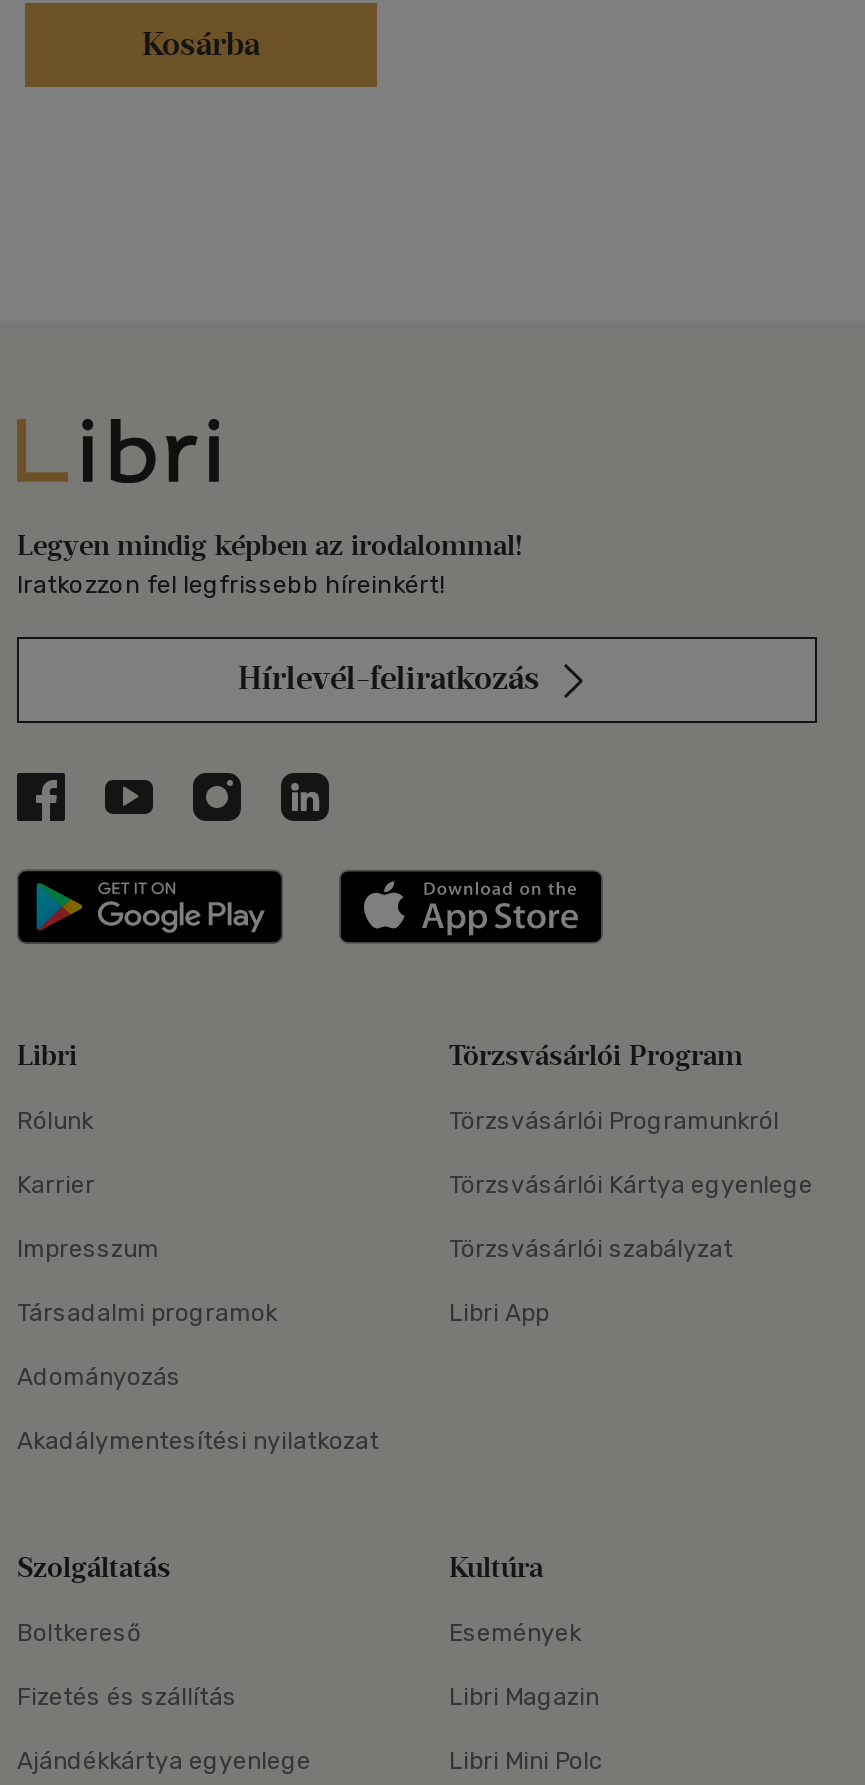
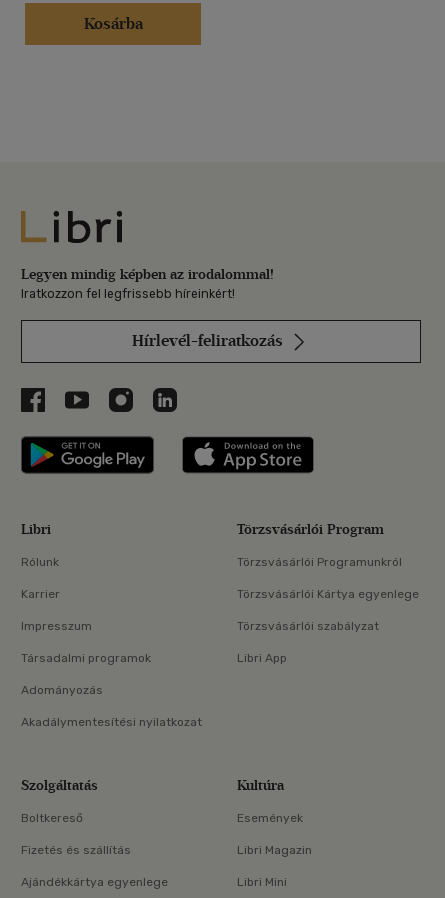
- Libri Mini Polc
+ Libri Mini
